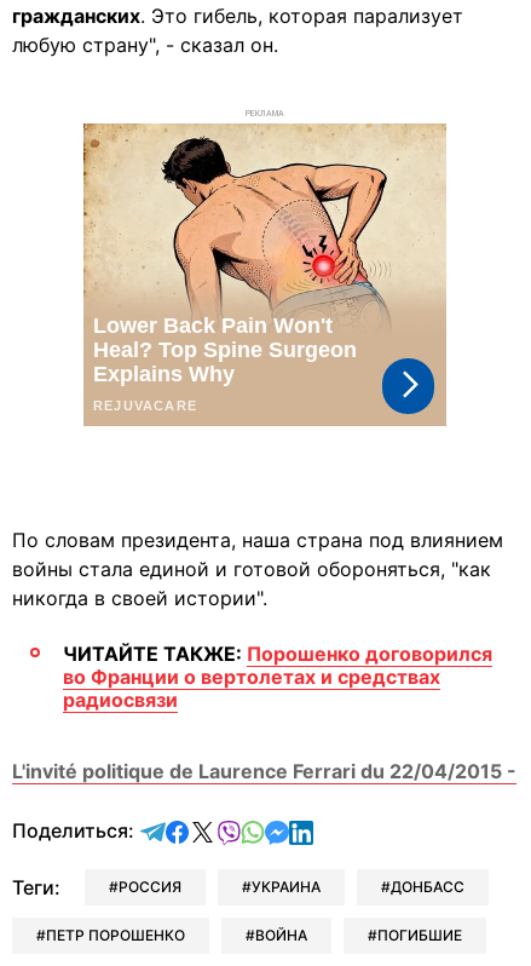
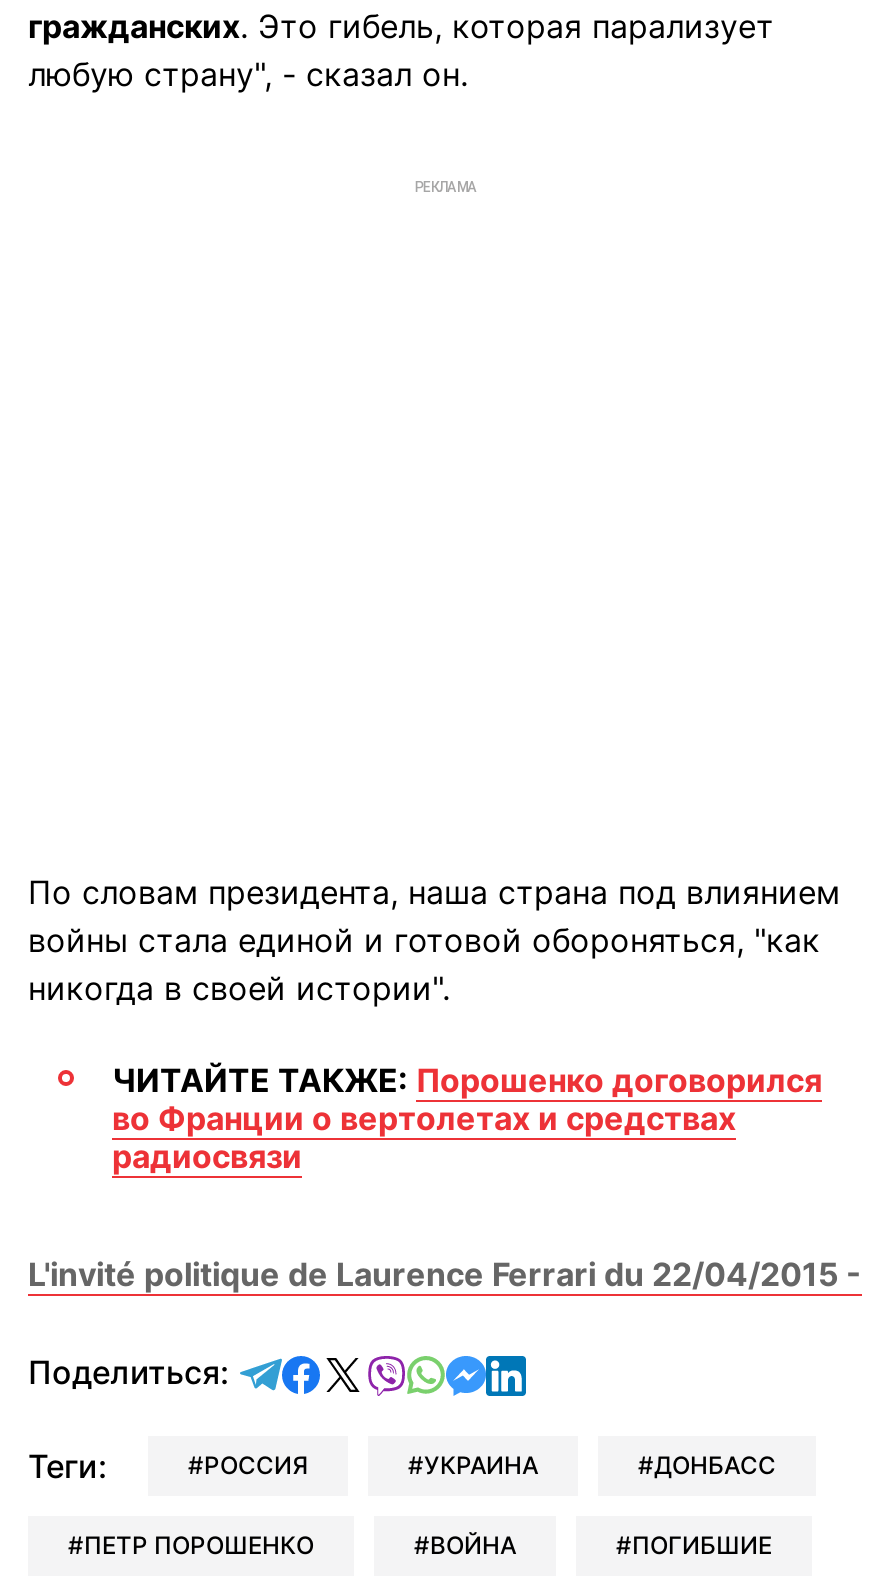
- [image]
